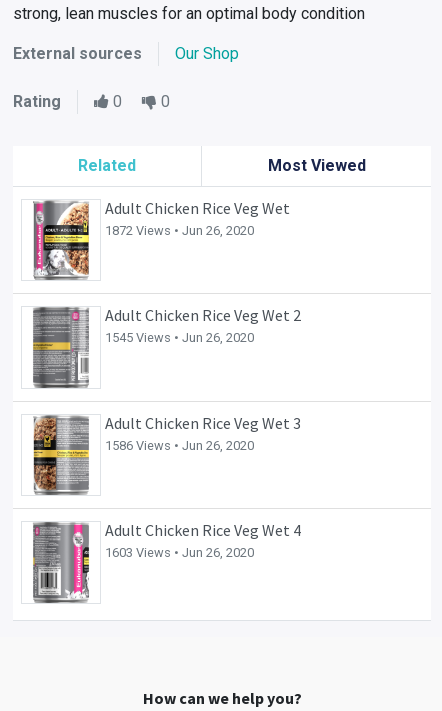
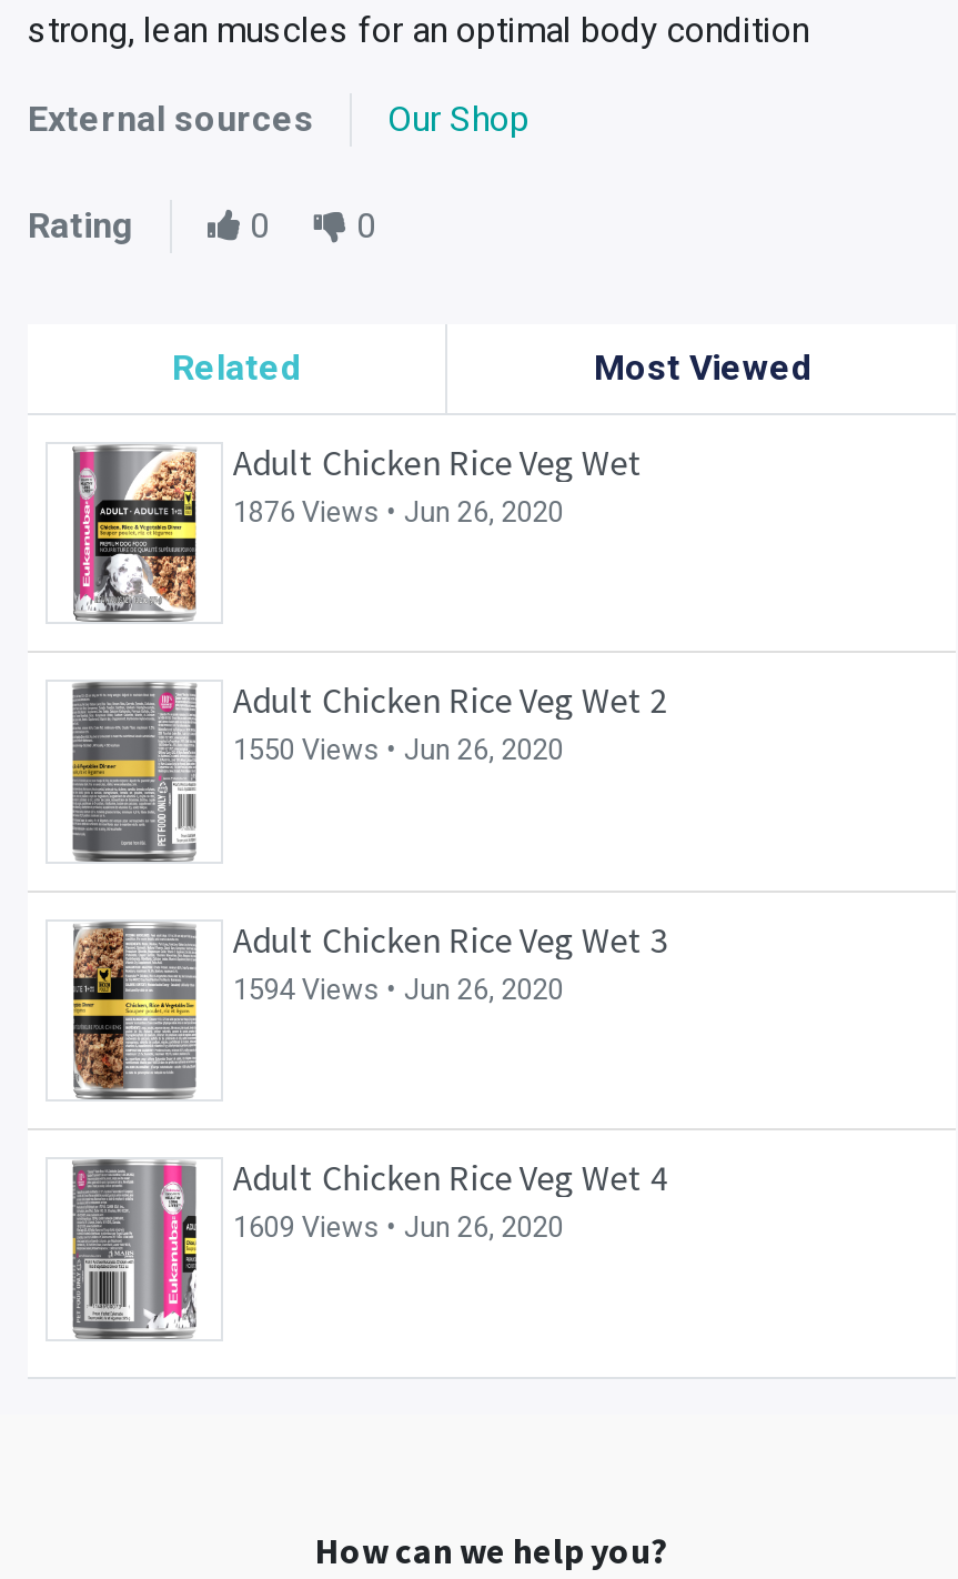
- 1872 Views • Jun 26, 2020
+ 1876 Views • Jun 26, 2020

- 1545 Views • Jun 26, 2020
+ 1550 Views • Jun 26, 2020

- 1586 Views • Jun 26, 2020
+ 1594 Views • Jun 26, 2020

- 1603 Views • Jun 26, 2020
+ 1609 Views • Jun 26, 2020
